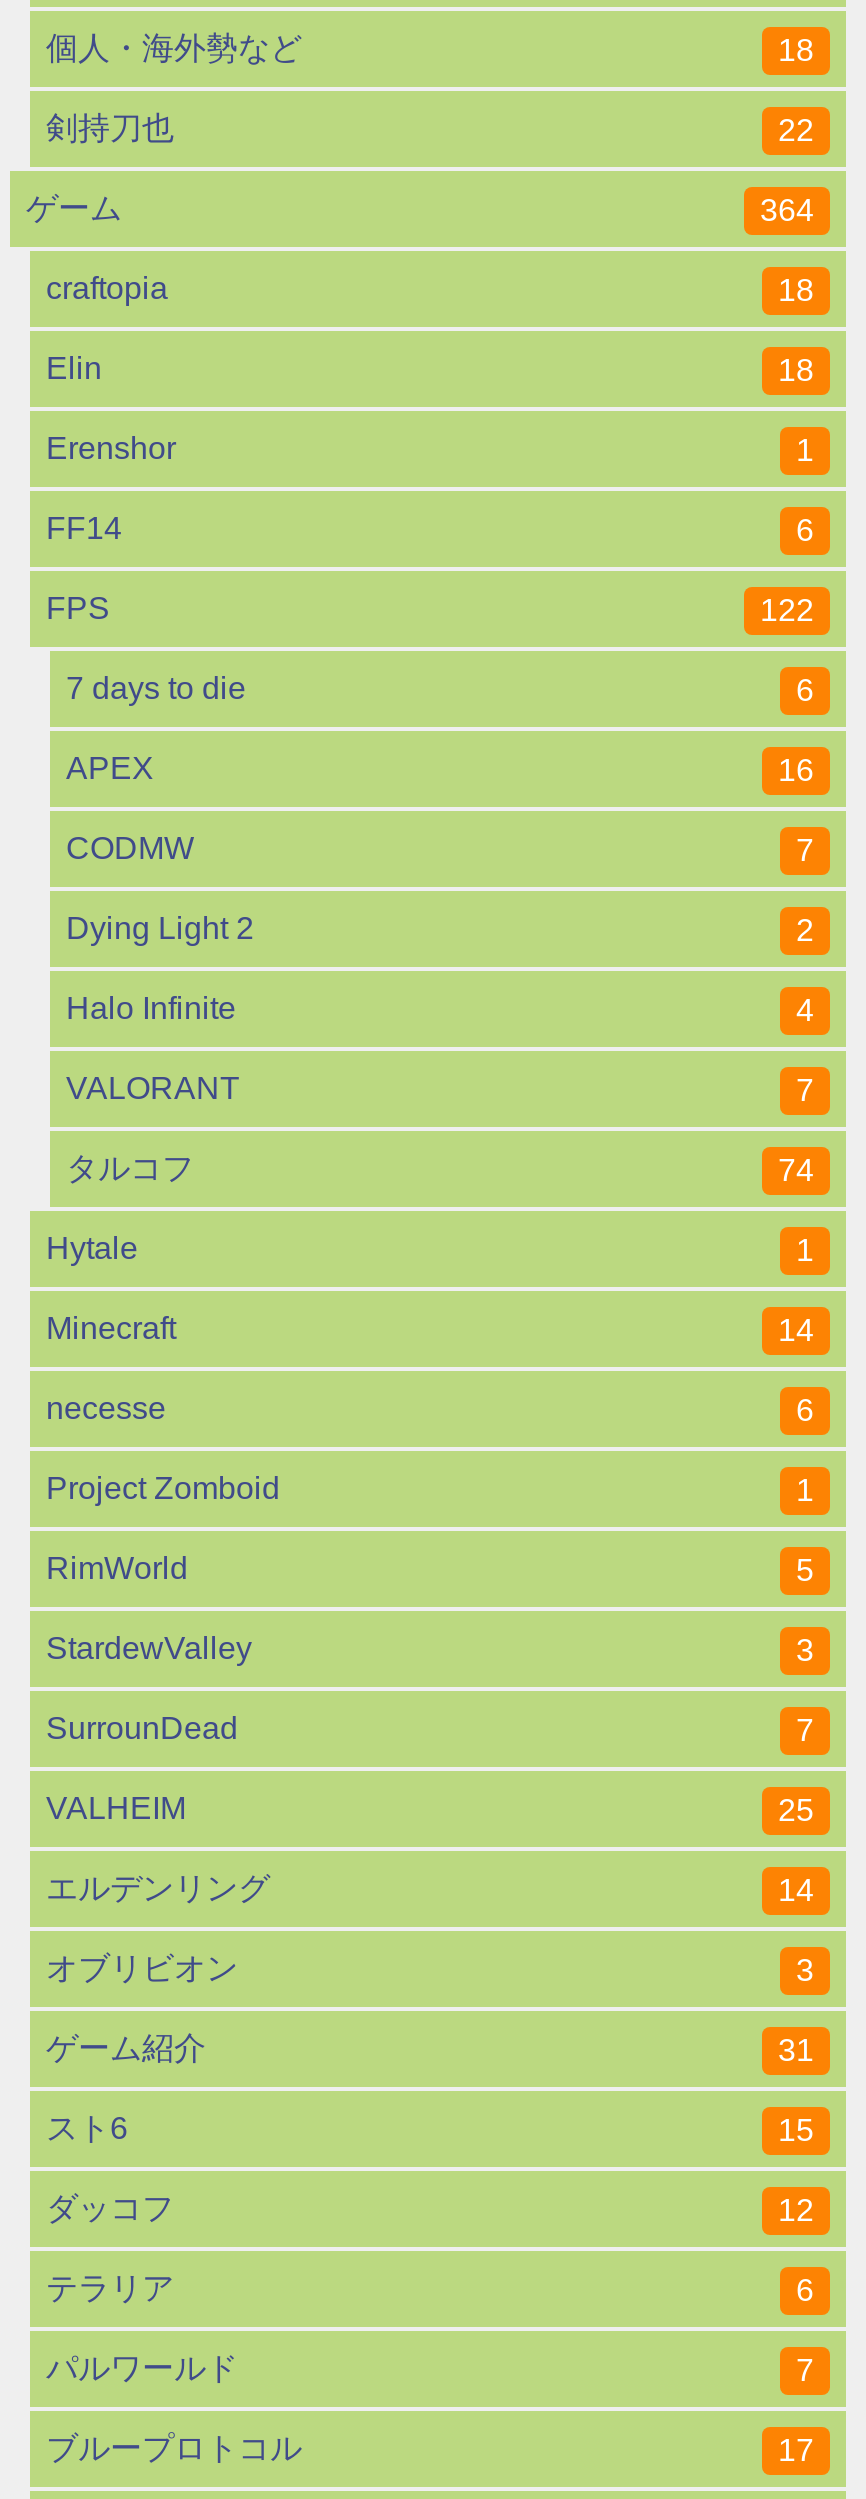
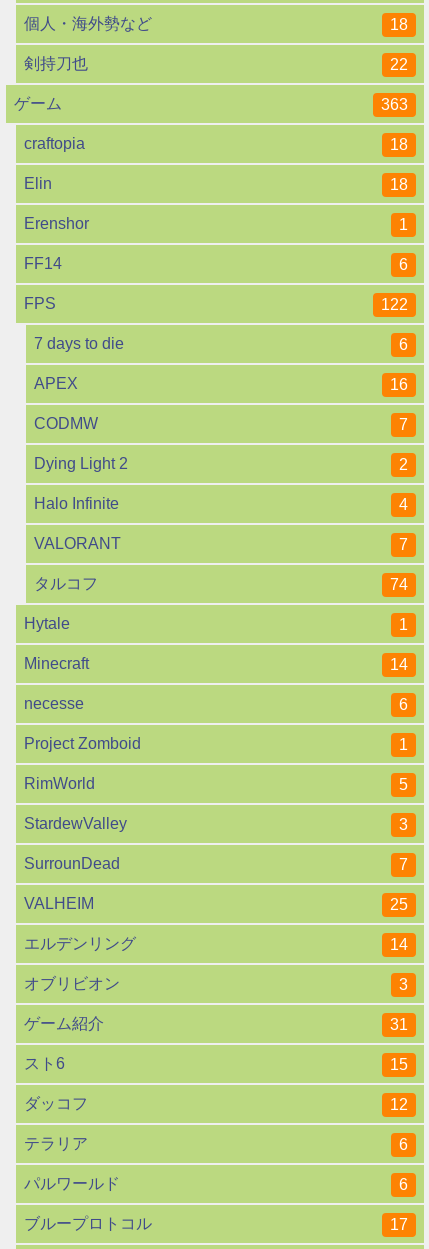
- 364
+ 363

- 7
+ 6
